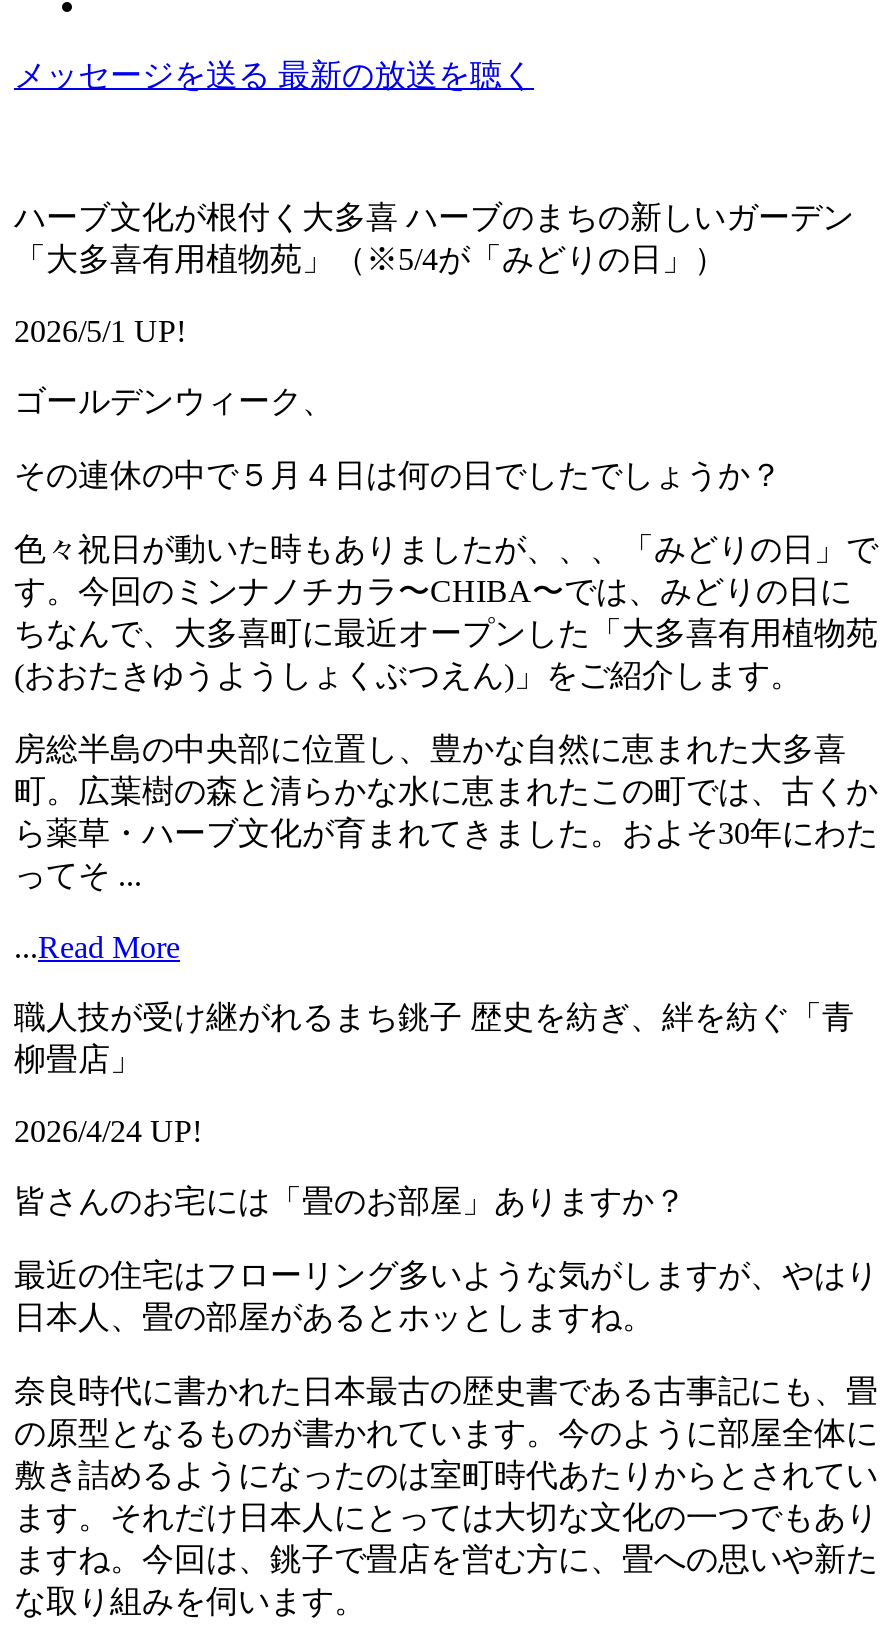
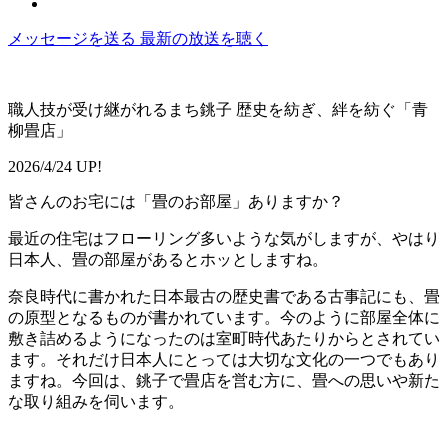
- ハーブ文化が根付く大多喜 ハーブのまちの新しいガーデン
- 「大多喜有用植物苑」（※5/4が「みどりの日」）
- 2026/5/1 UP!
- ゴールデンウィーク、
- その連休の中で５月４日は何の日でしたでしょうか？
- 色々祝日が動いた時もありましたが、、、「みどりの日」で
- す。今回のミンナノチカラ〜CHIBA〜では、みどりの日に
- ちなんで、大多喜町に最近オープンした「大多喜有用植物苑
- (おおたきゆうようしょくぶつえん)」をご紹介します。
- 房総半島の中央部に位置し、豊かな自然に恵まれた大多喜
- 町。広葉樹の森と清らかな水に恵まれたこの町では、古くか
- ら薬草・ハーブ文化が育まれてきました。およそ30年にわた
- ってそ ...
- ...Read More
